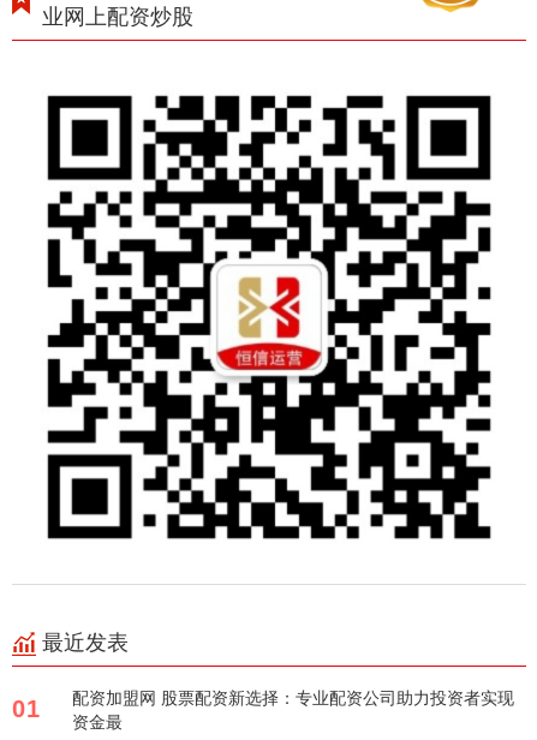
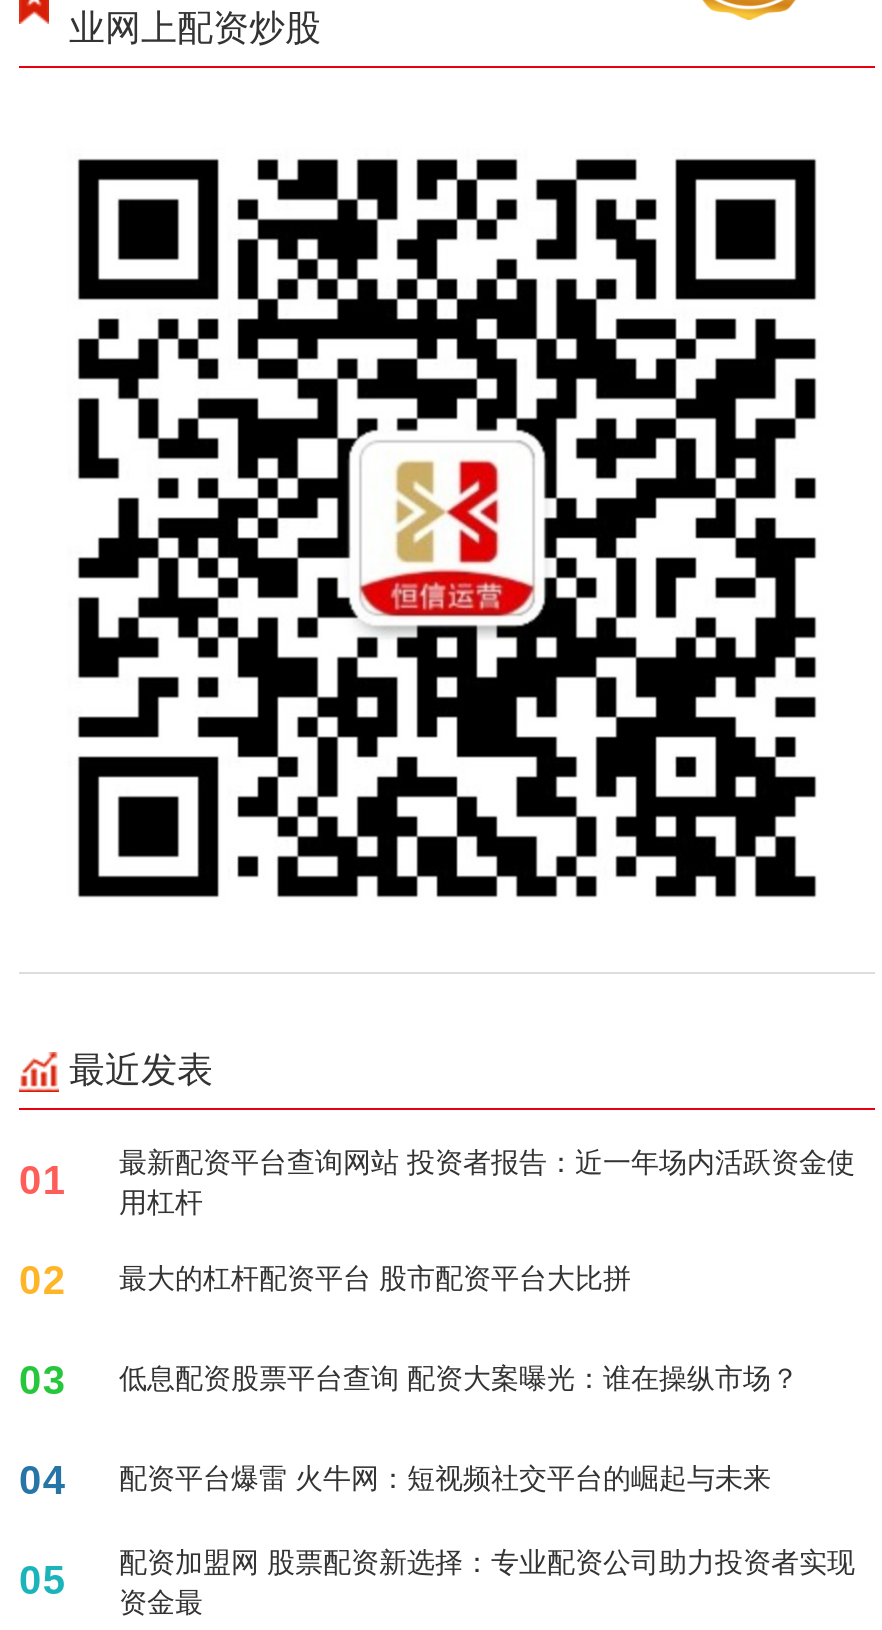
+ 最新配资平台查询网站 投资者报告：近一年场内活跃资金使
+ 用杠杆
+ 02
+ 最大的杠杆配资平台 股市配资平台大比拼
+ 03
+ 低息配资股票平台查询 配资大案曝光：谁在操纵市场？
+ 04
+ 配资平台爆雷 火牛网：短视频社交平台的崛起与未来
+ 05
